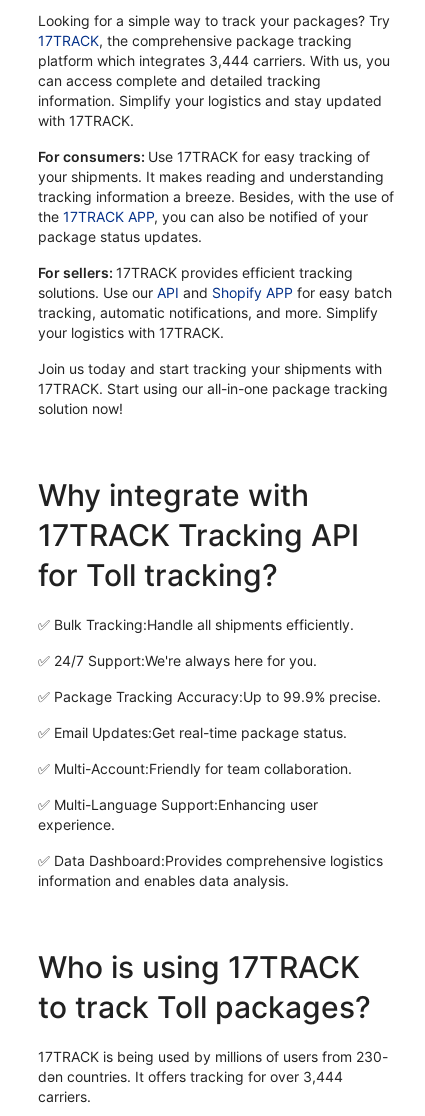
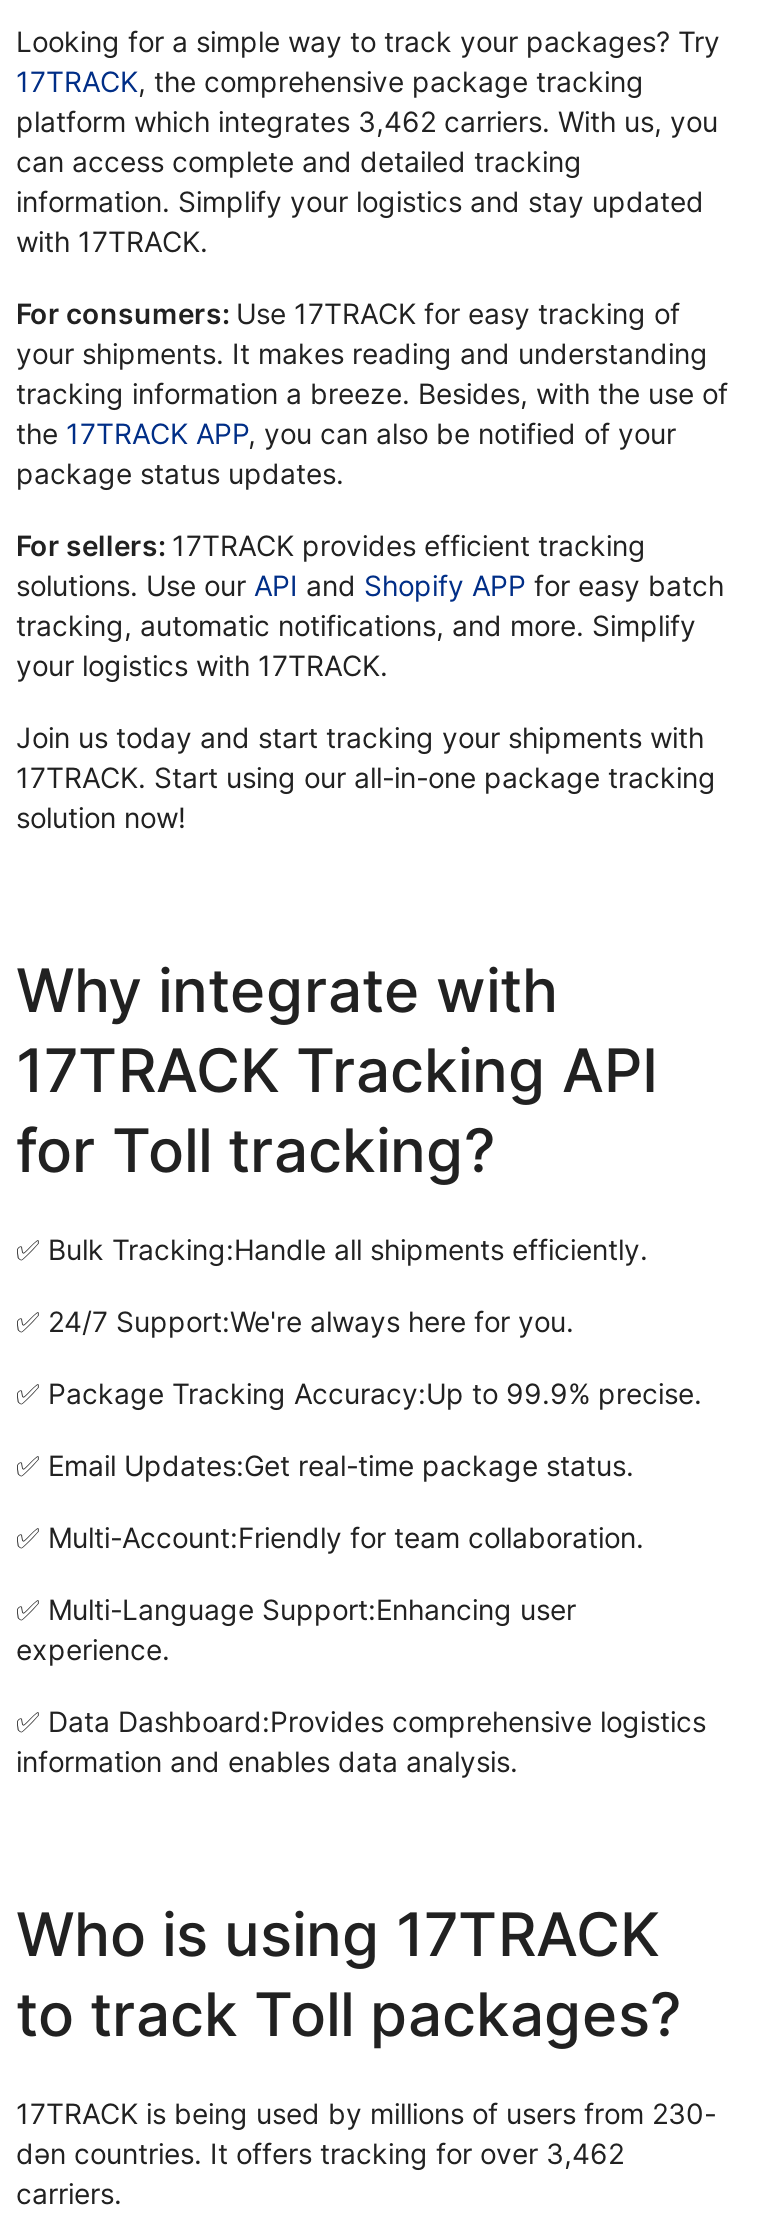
- platform which integrates 3,444 carriers. With us, you
+ platform which integrates 3,462 carriers. With us, you

- dən countries. It offers tracking for over 3,444
+ dən countries. It offers tracking for over 3,462
